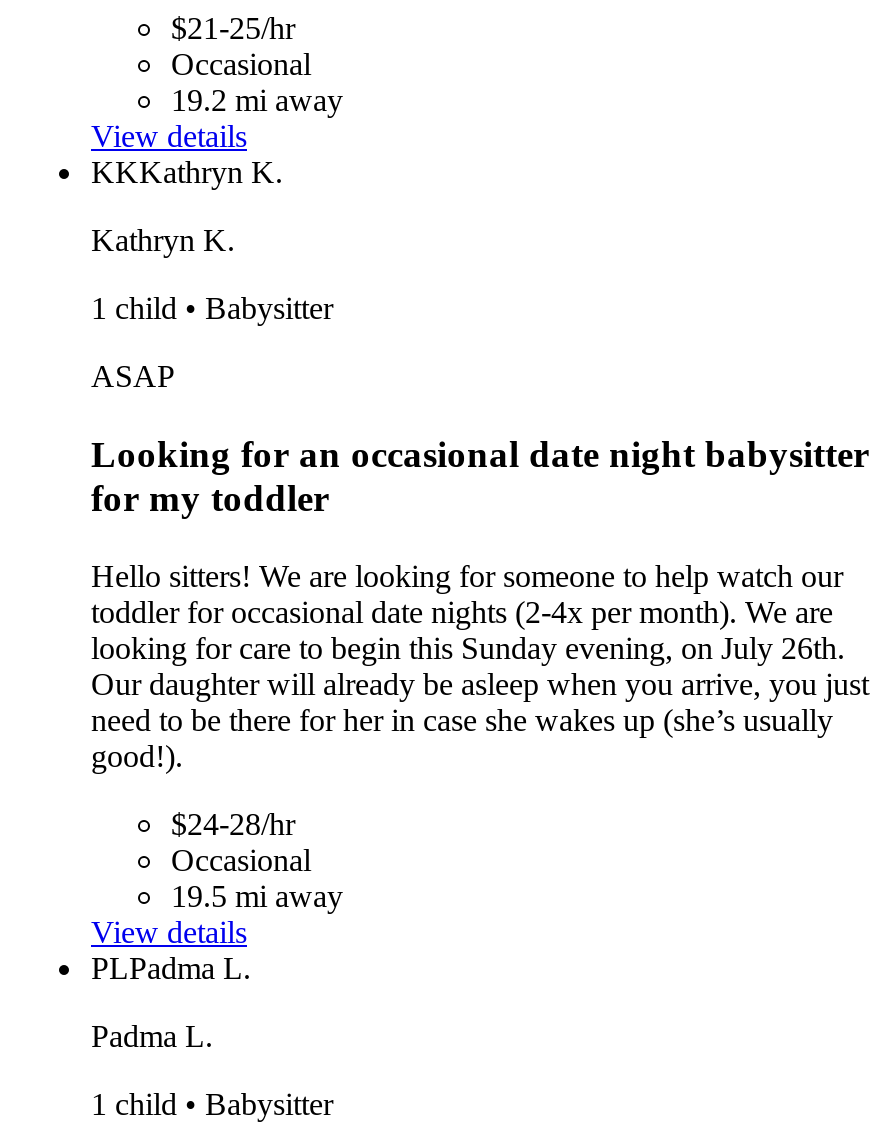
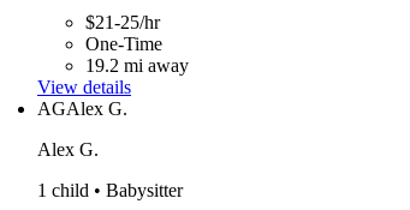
- Occasional
+ One-Time

- KKKathryn K.
- Kathryn K.
- 1 child • Babysitter
- ASAP
- Looking for an occasional date night babysitter
- for my toddler
- Hello sitters! We are looking for someone to help watch our
- toddler for occasional date nights (2-4x per month). We are
- looking for care to begin this Sunday evening, on July 26th.
- Our daughter will already be asleep when you arrive, you just
- need to be there for her in case she wakes up (she’s usually
- good!).
- $24-28/hr
- Occasional
- 19.5 mi away
- View details
- PL Padma L.
- Padma L.
+ AGAlex G.
+ Alex G.
